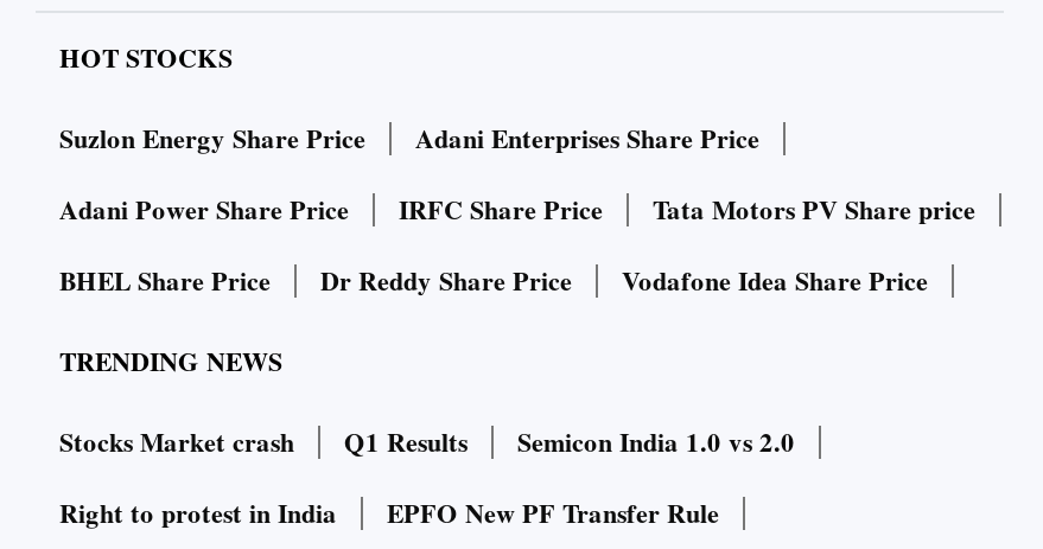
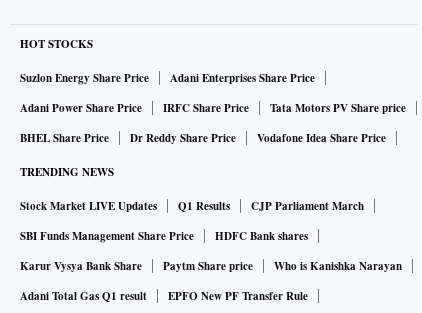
- Stocks Market crash
+ Stock Market LIVE Updates

- Semicon India 1.0 vs 2.0
- Right to protest in India
+ CJP Parliament March
+ SBI Funds Management Share Price
+ HDFC Bank shares
+ Karur Vysya Bank Share
+ Paytm Share price
+ Who is Kanishka Narayan
+ Adani Total Gas Q1 result
